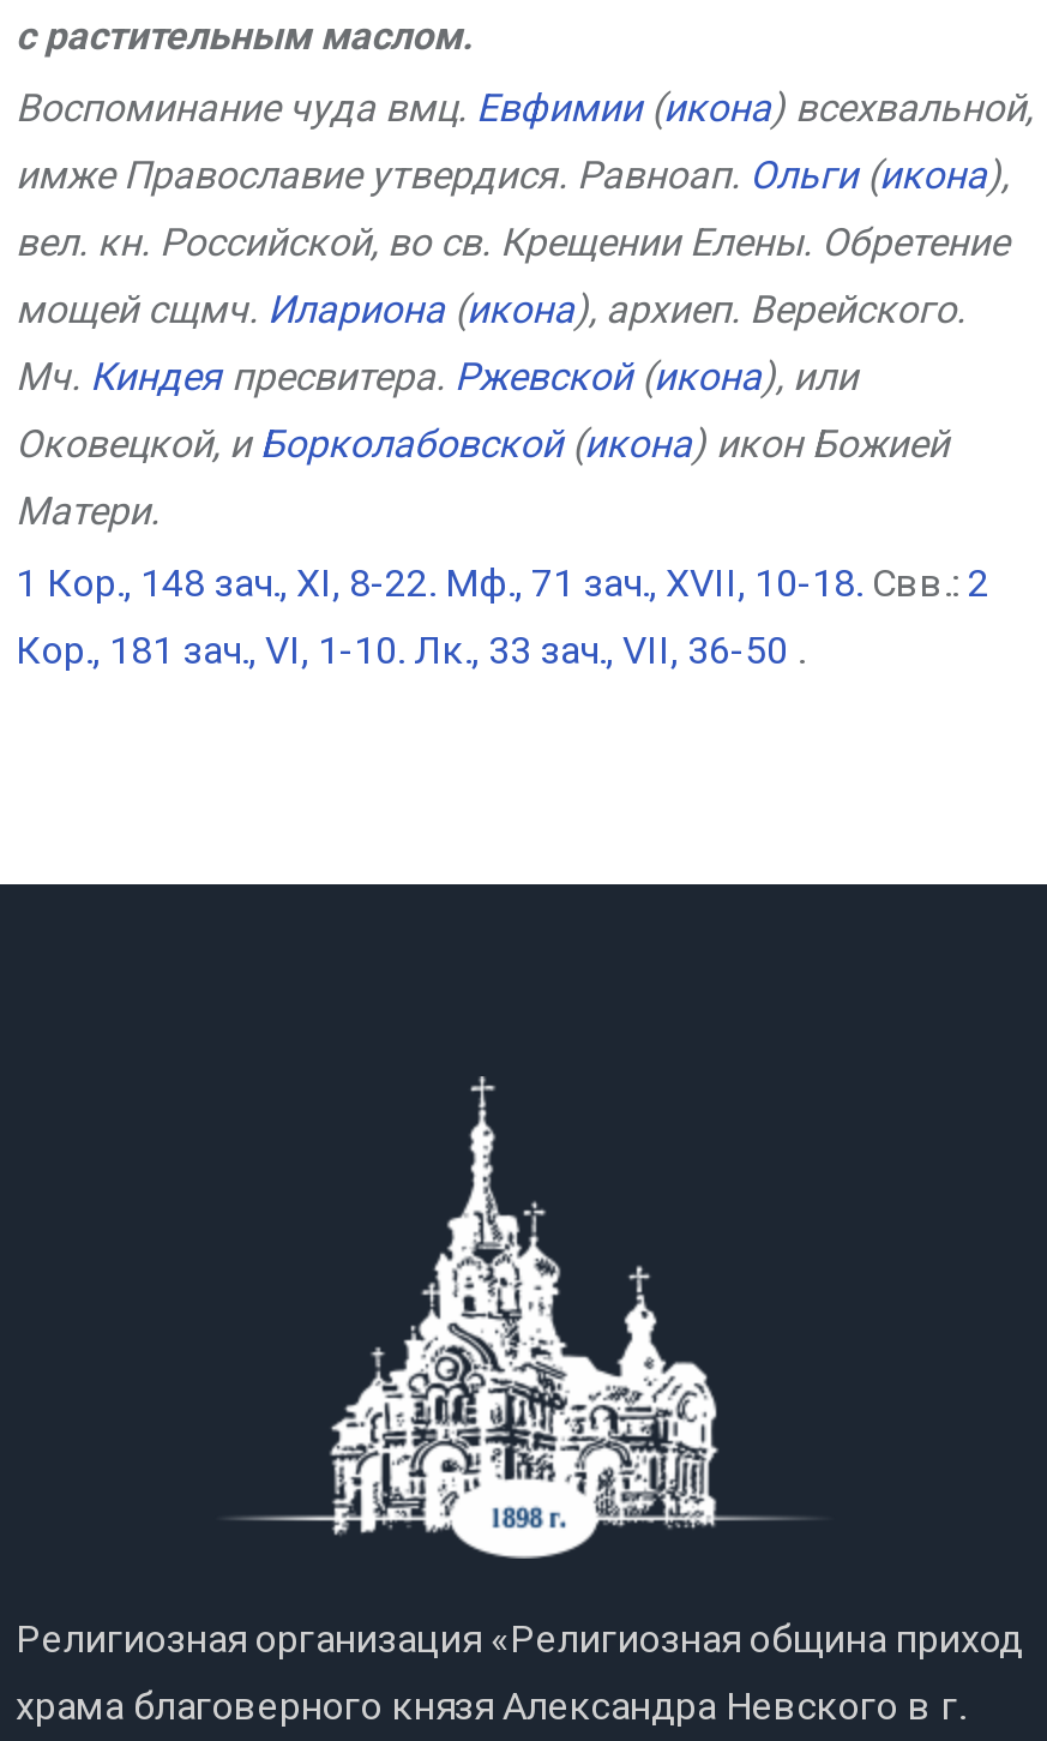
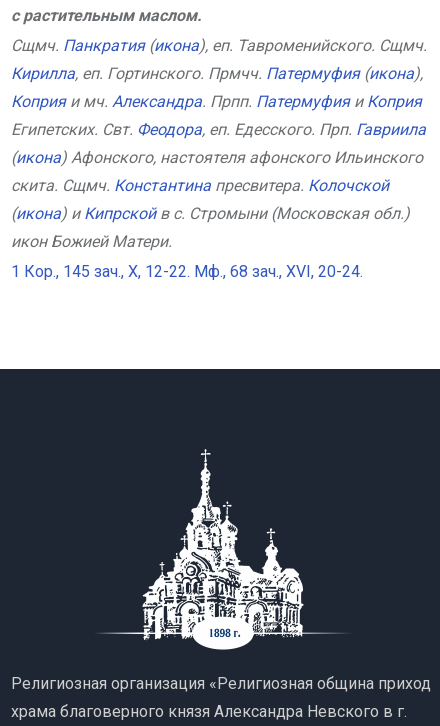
- Воспоминание чуда вмц. Евфимии (икона) всехвальной,
+ Сщмч. Панкратия (икона), еп. Тавроменийского. Сщмч.

- имже Православие утвердися. Равноап. Ольги (икона),
+ Кирилла, еп. Гортинского. Прмчч. Патермуфия (икона),

- вел. кн. Российской, во св. Крещении Елены. Обретение
+ Коприя и мч. Александра. Прпп. Патермуфия и Коприя

- мощей сщмч. Илариона (икона), архиеп. Верейского.
+ Египетских. Свт. Феодора, еп. Едесского. Прп. Гавриила

- Мч. Киндея пресвитера. Ржевской (икона), или
+ (икона) Афонского, настоятеля афонского Ильинского

- Оковецкой, и Борколабовской (икона) икон Божией
+ скита. Сщмч. Константина пресвитера. Колочской

- Матери.
+ (икона) и Кипрской в с. Стромыни (Московская обл.)

- 1 Кор., 148 зач., XI, 8-22. Мф., 71 зач., XVII, 10-18. Свв.: 2
+ икон Божией Матери.

- Кор., 181 зач., VI, 1-10. Лк., 33 зач., VII, 36-50 .
+ 1 Кор., 145 зач., X, 12-22. Мф., 68 зач., XVI, 20-24.
